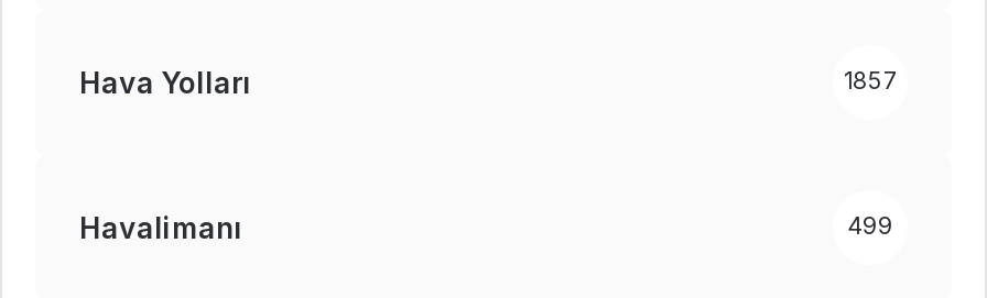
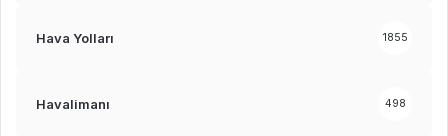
- 1857
+ 1855

- 499
+ 498
